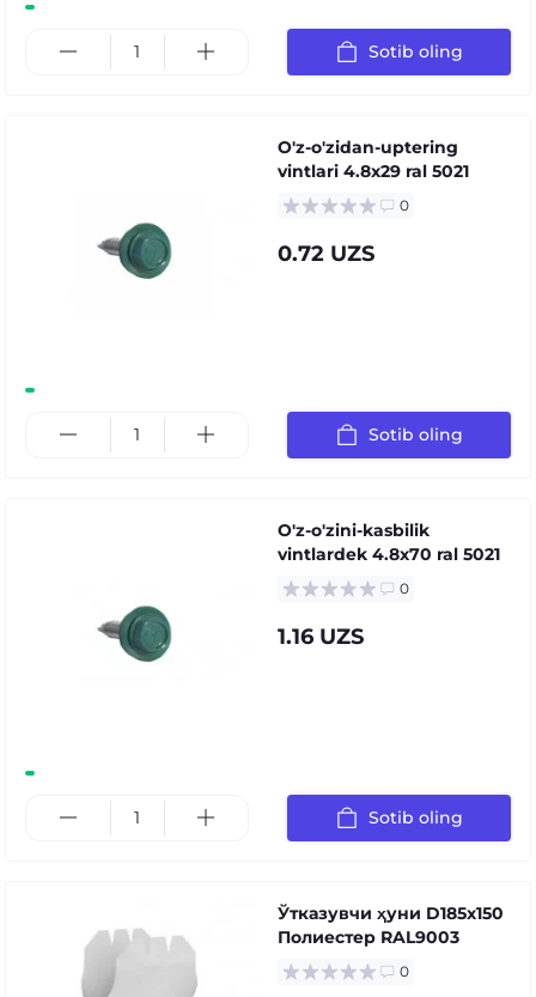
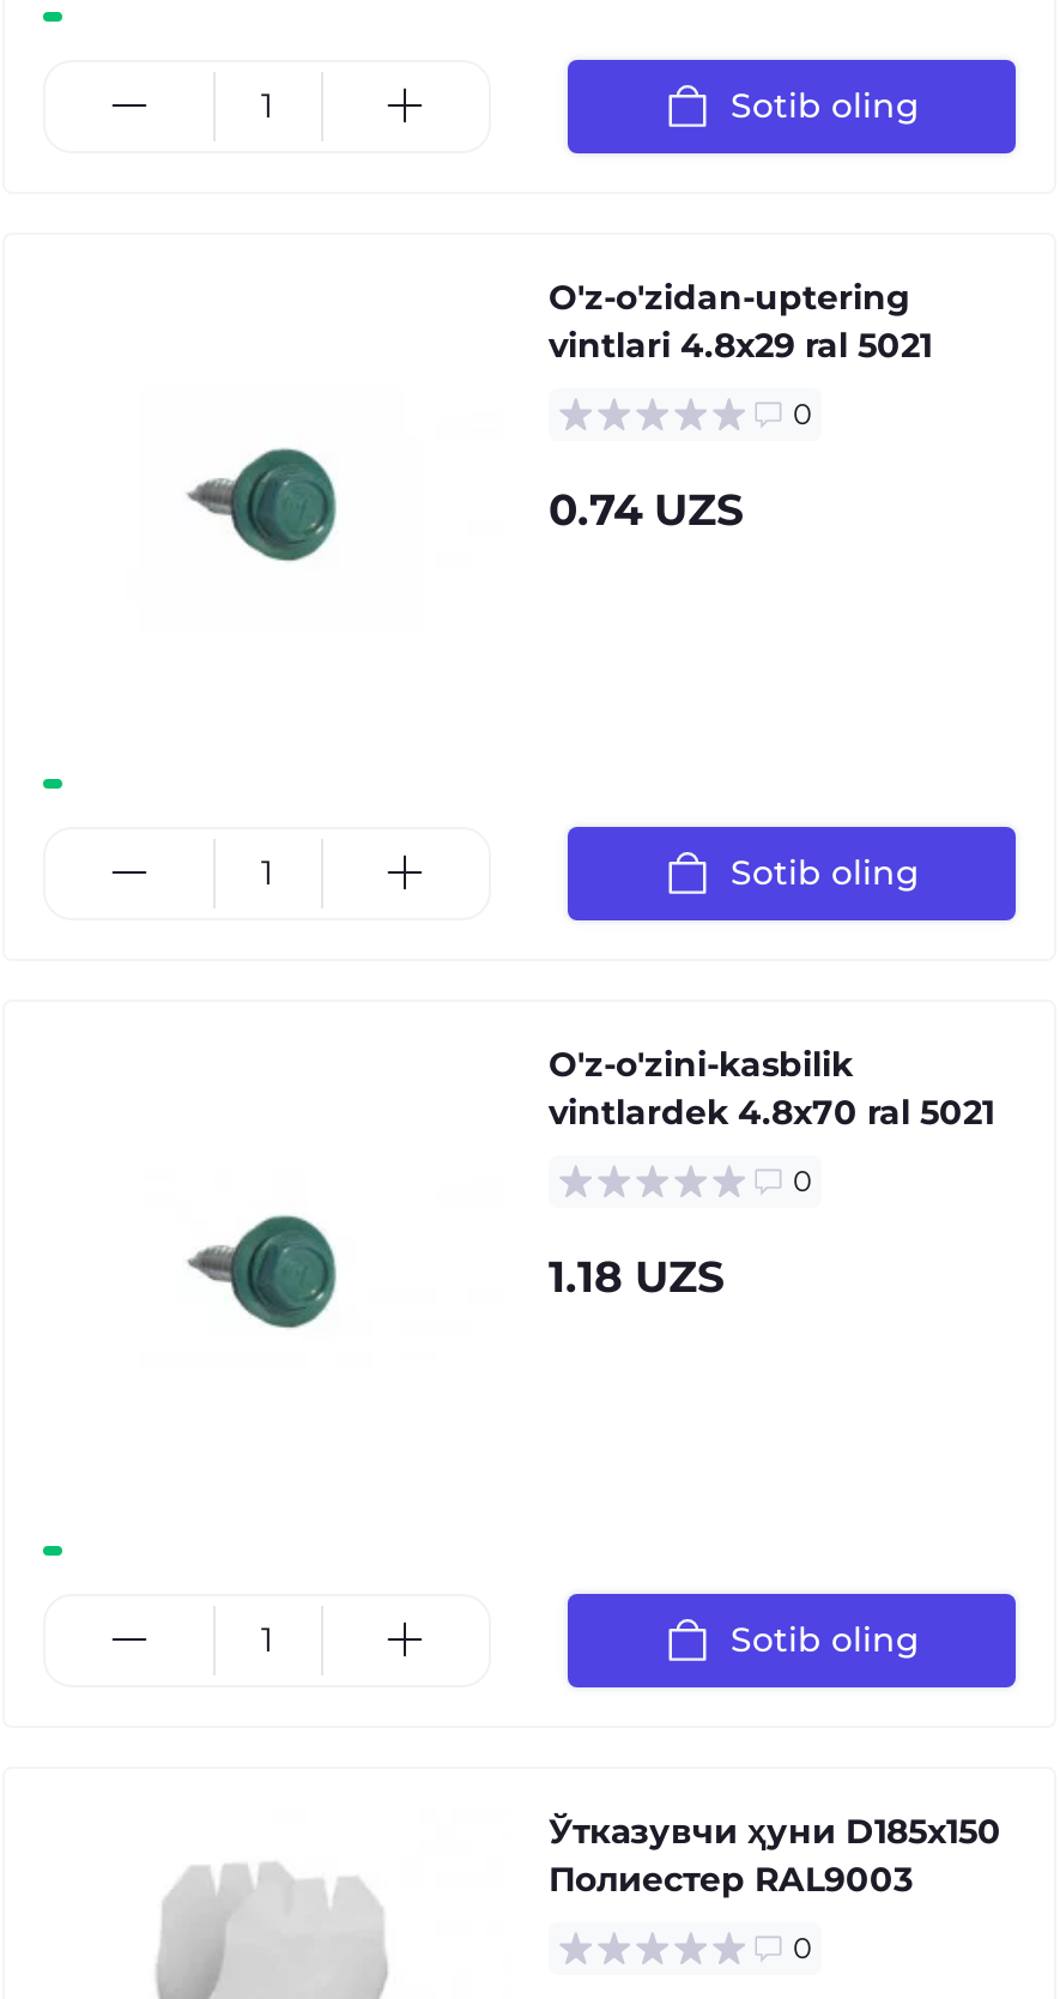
- 0.72 UZS
+ 0.74 UZS

- 1.16 UZS
+ 1.18 UZS
